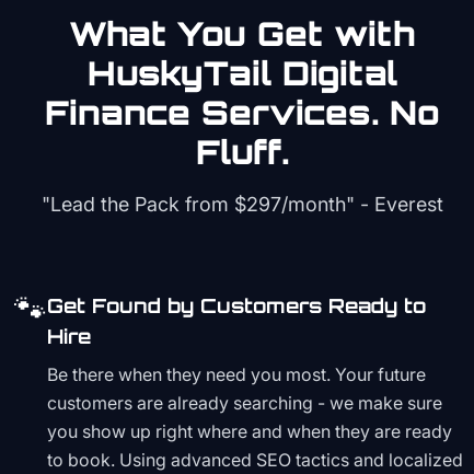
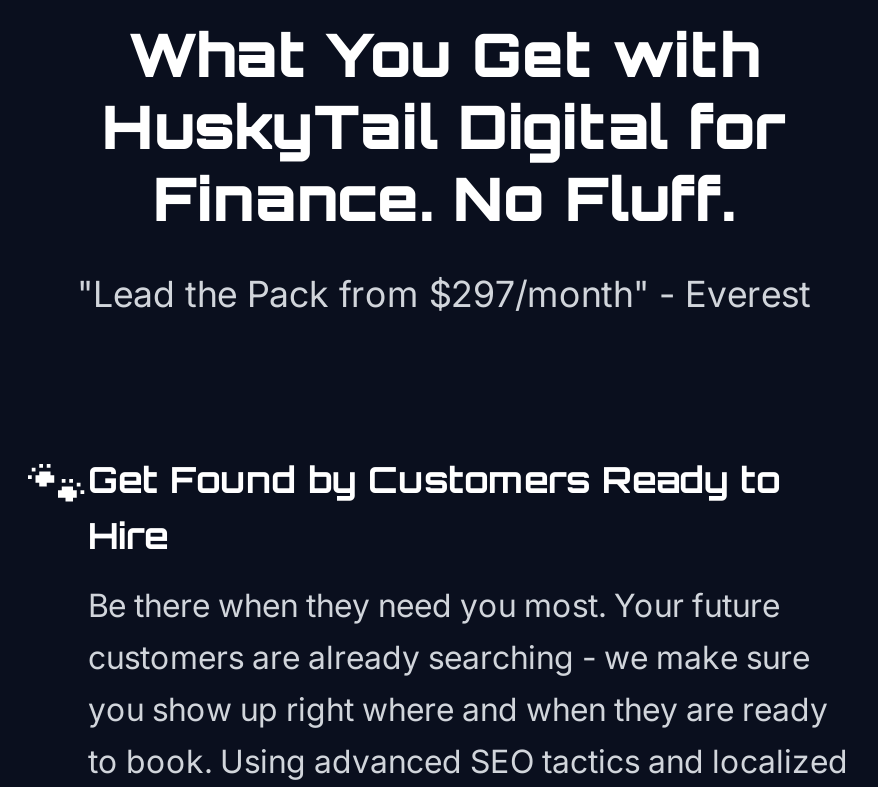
- HuskyTail Digital
- FinanceServices. No
- Fluff.
+ HuskyTail Digital for
+ Finance. No Fluff.
